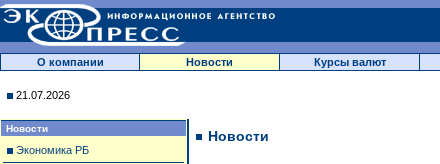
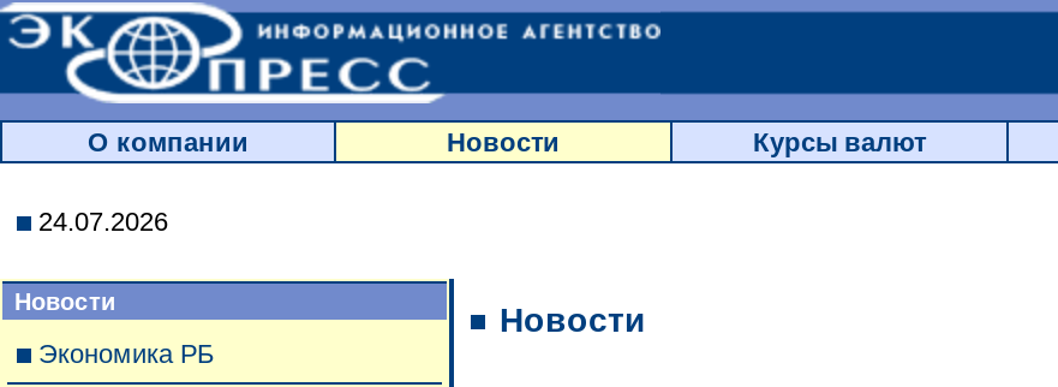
- 21.07.2026
+ 24.07.2026
